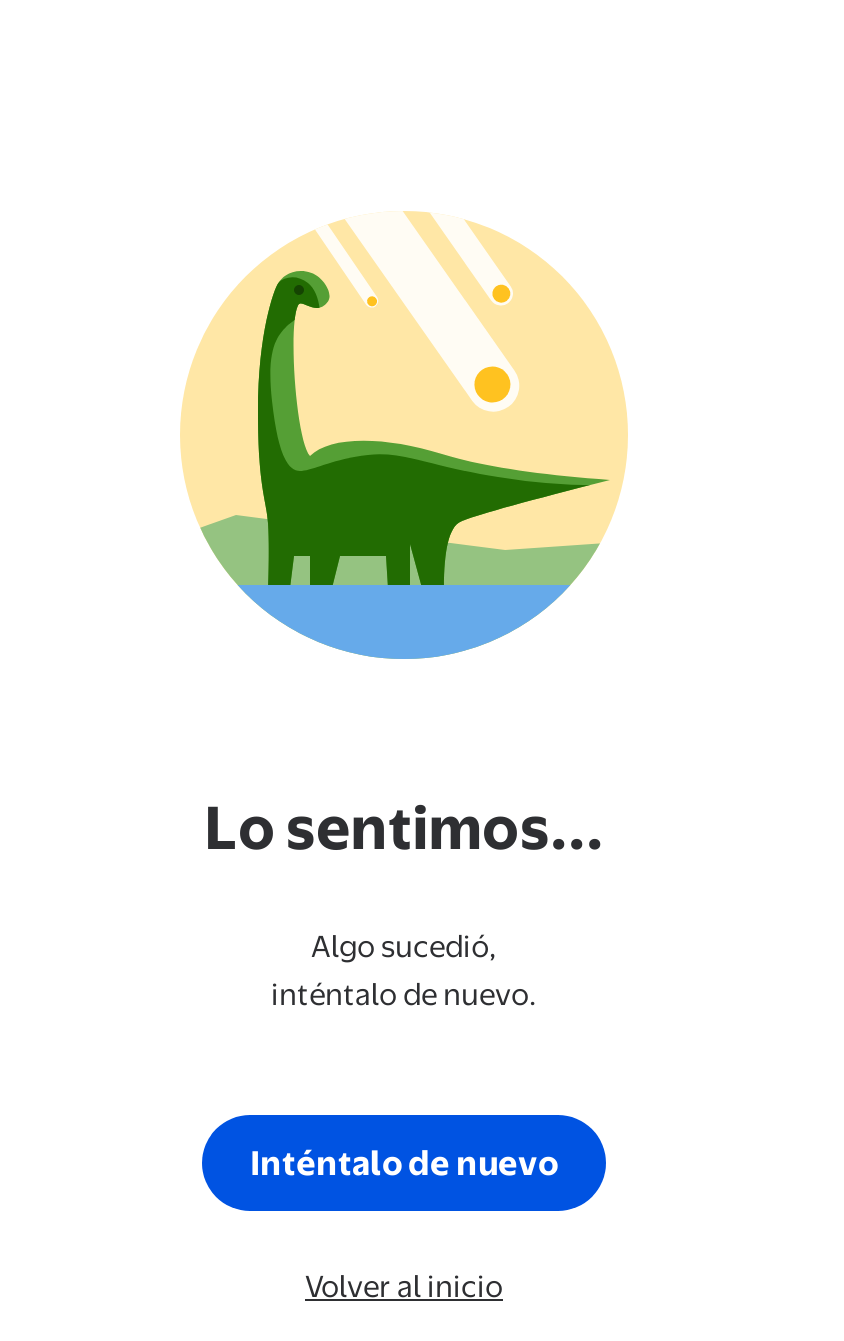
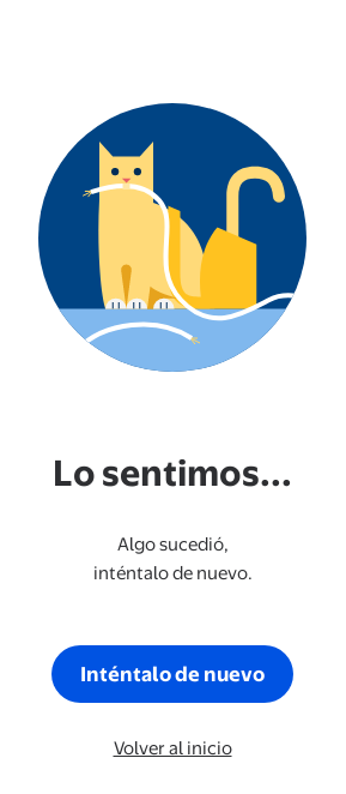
- [image]
+ [image]
